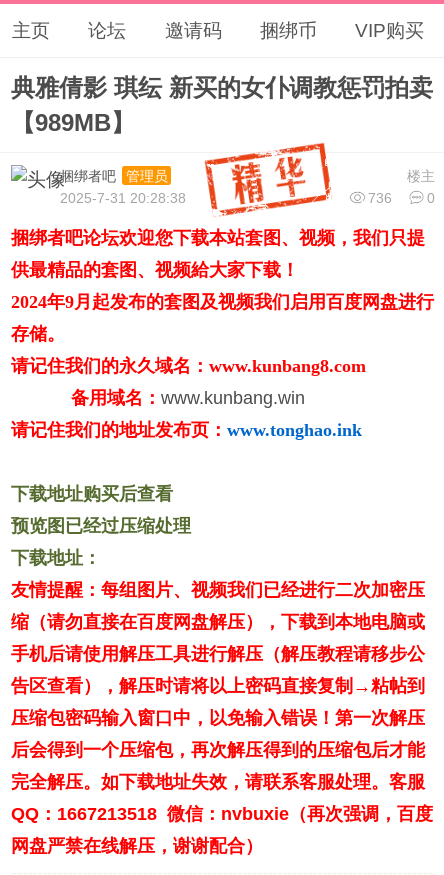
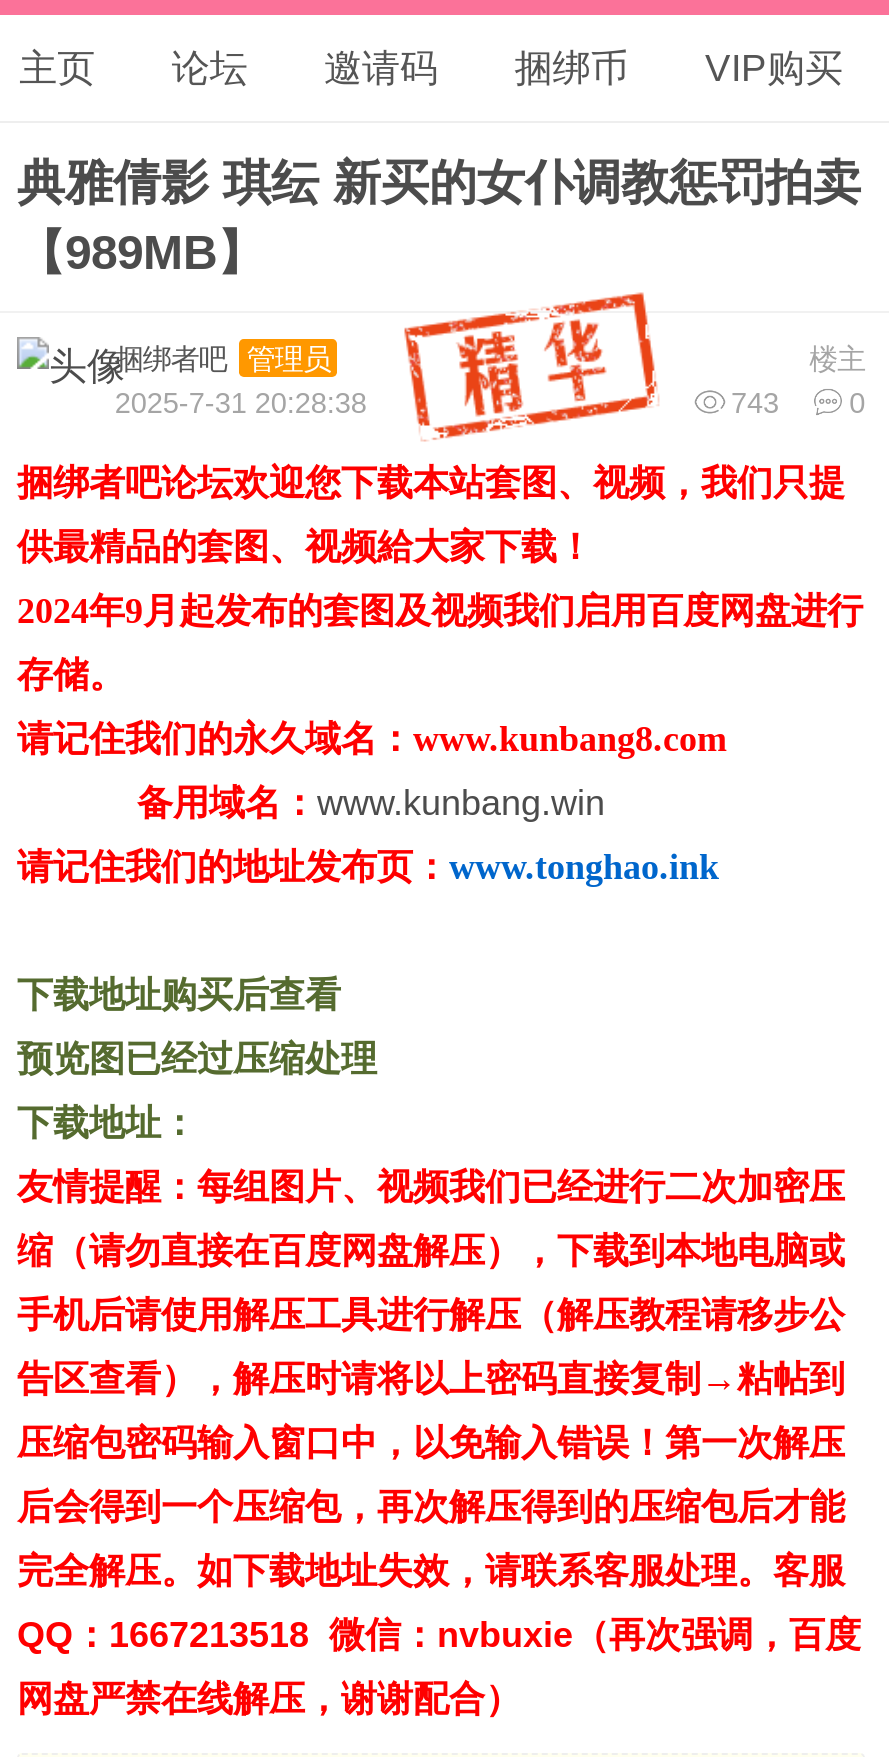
- 736 0
+ 743 0
